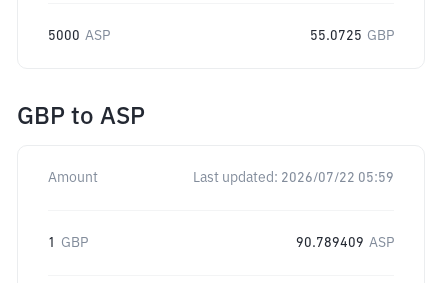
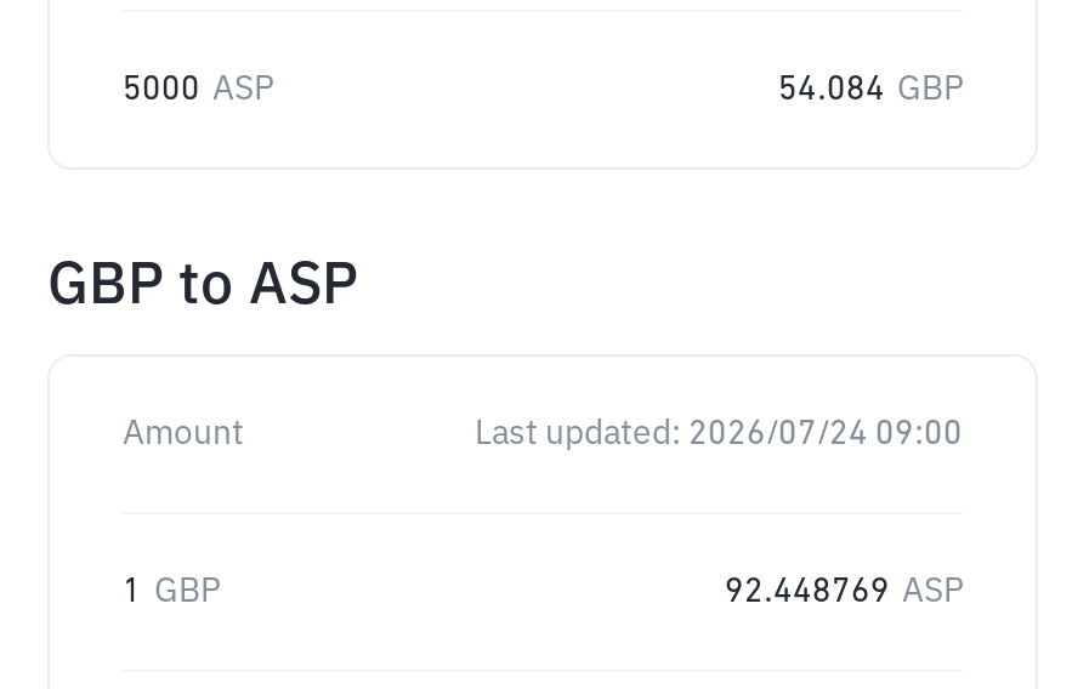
- 55.0725 GBP
+ 54.084 GBP

- Last updated: 2026/07/22 05:59
+ Last updated: 2026/07/24 09:00

- 90.789409 ASP
+ 92.448769 ASP
